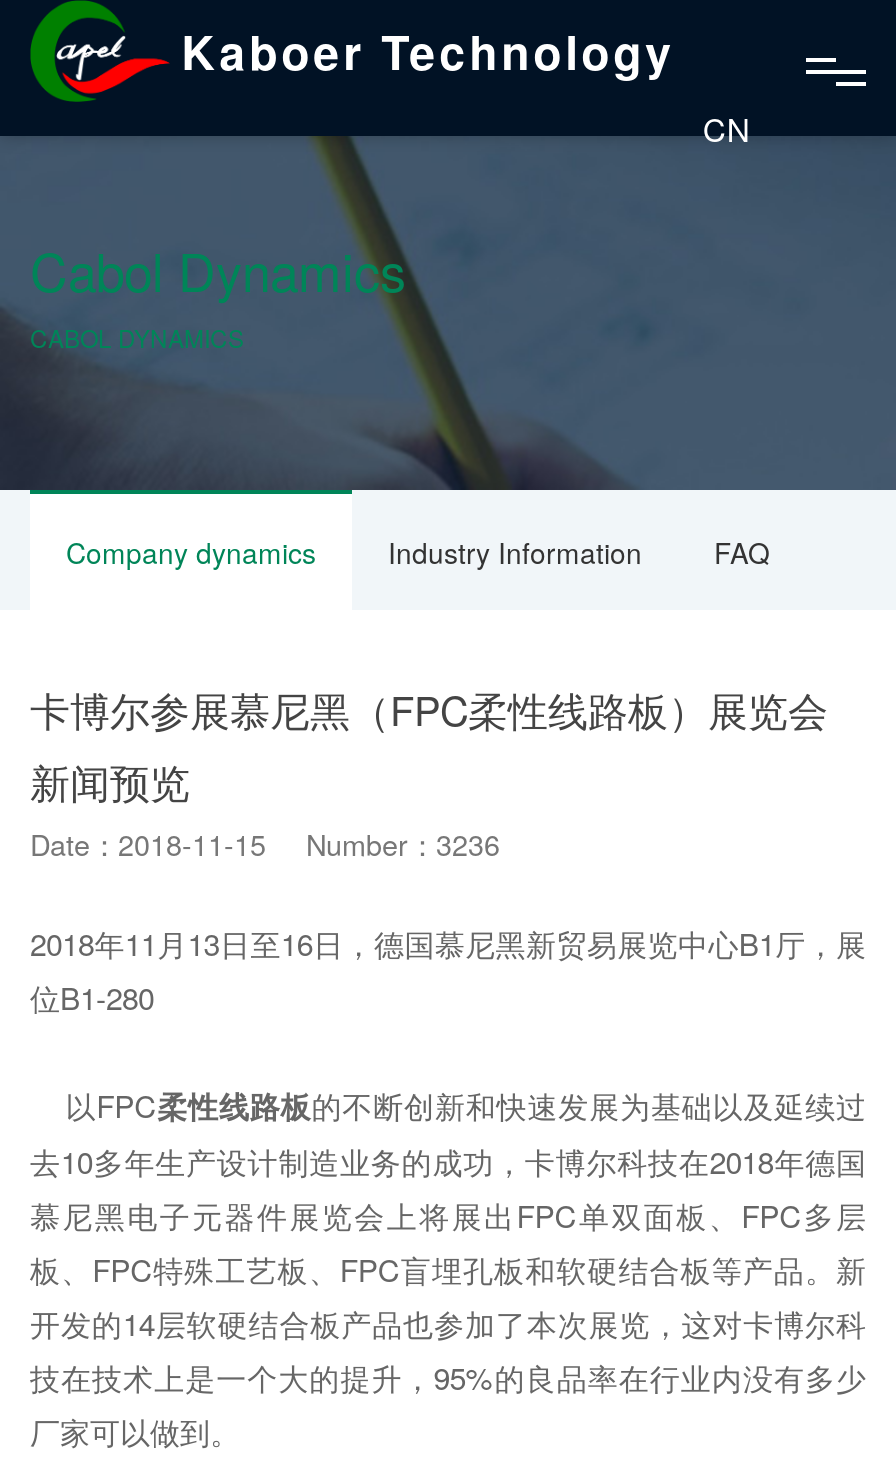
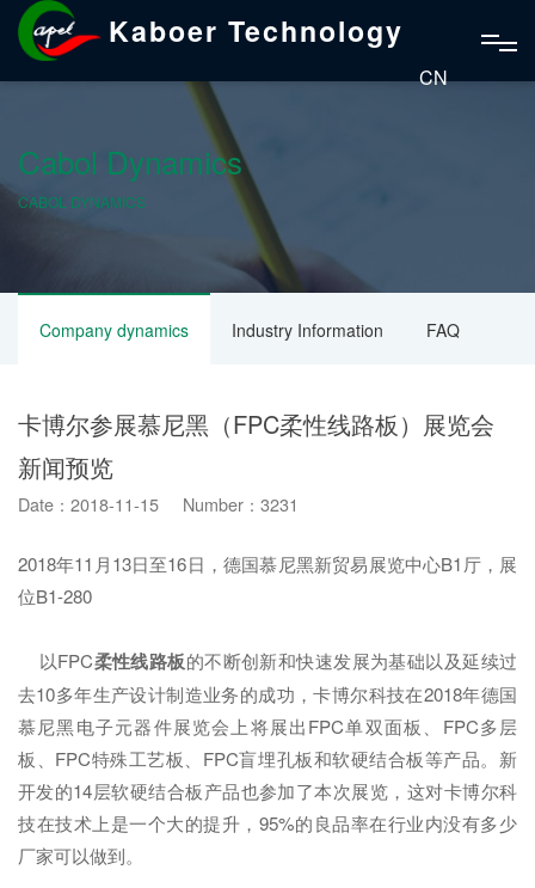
- Date：2018-11-15 Number：3236
+ Date：2018-11-15 Number：3231
